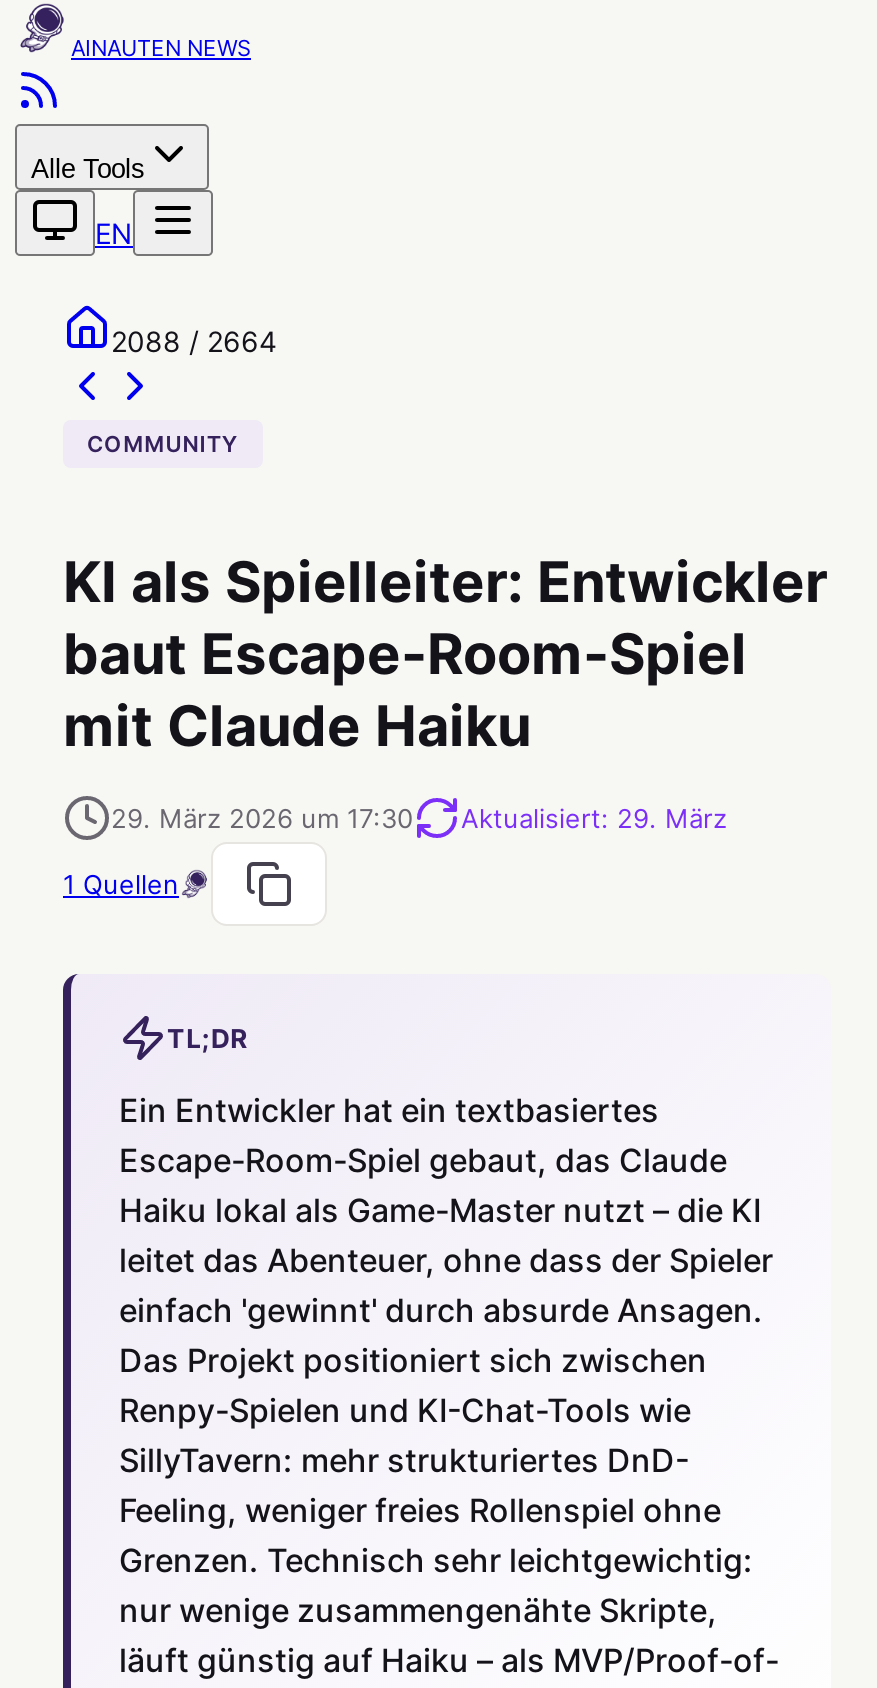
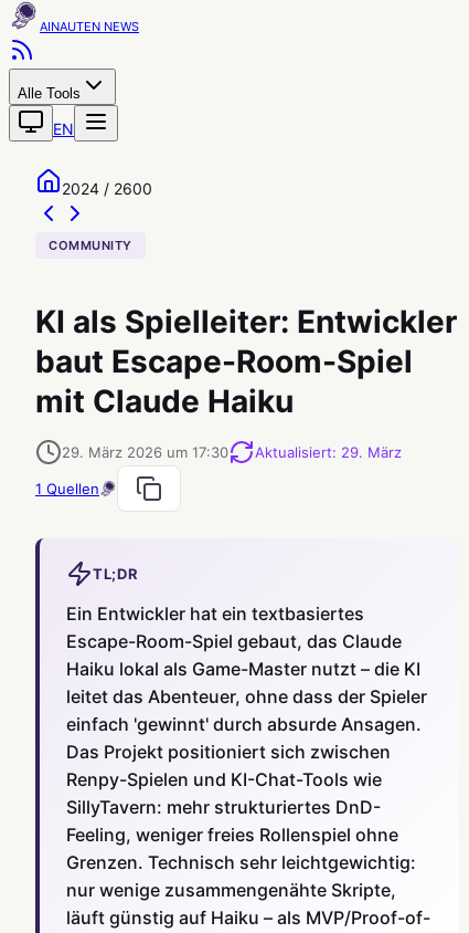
- 2088 / 2664
+ 2024 / 2600
